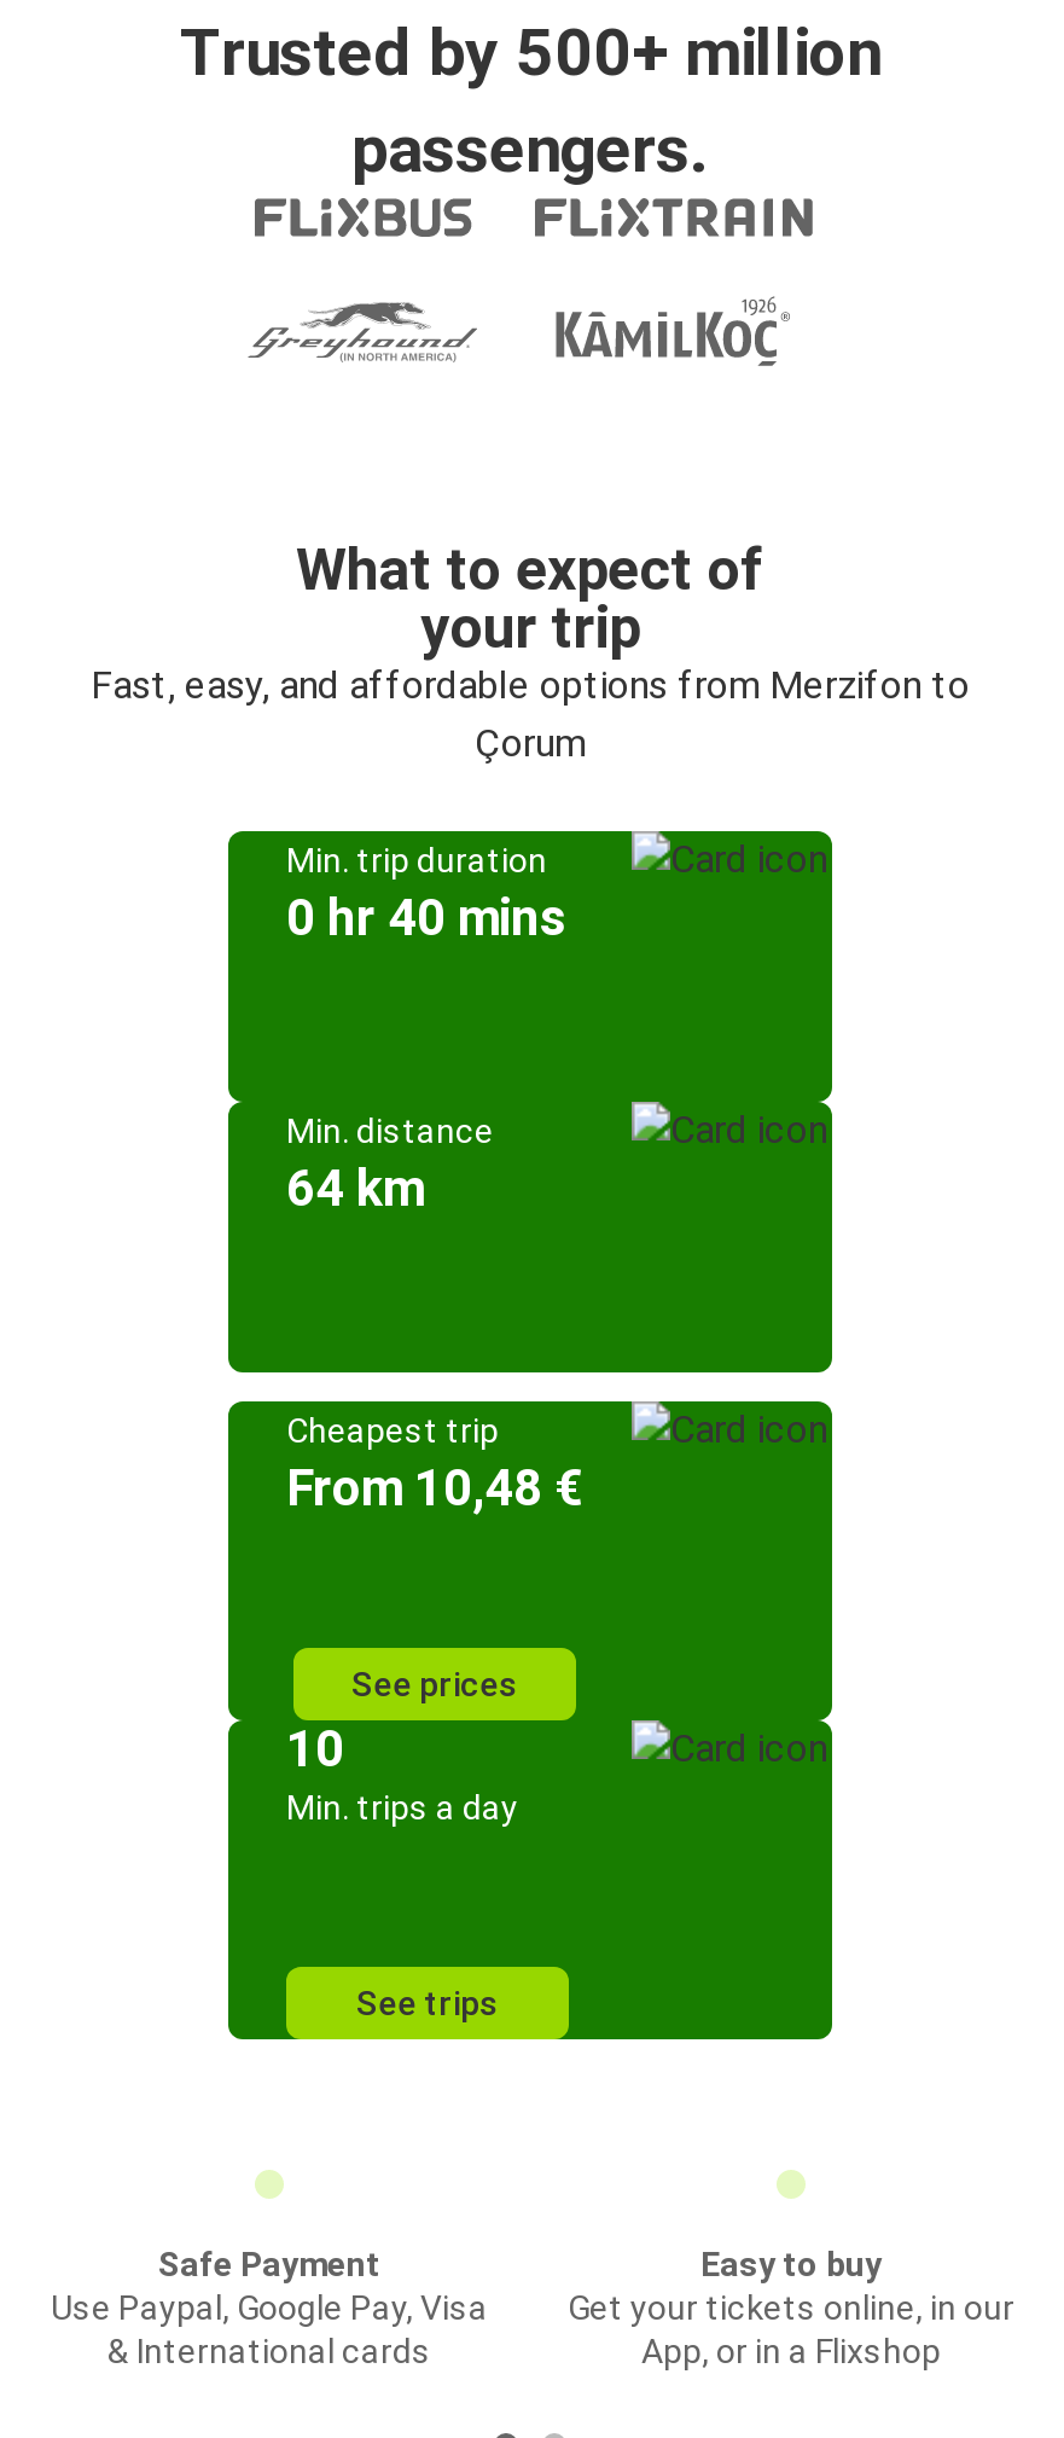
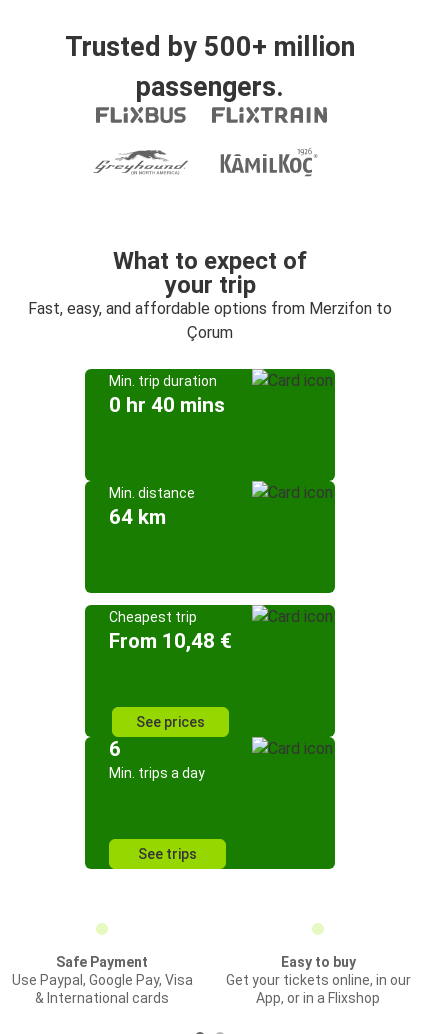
- 10
+ 6
